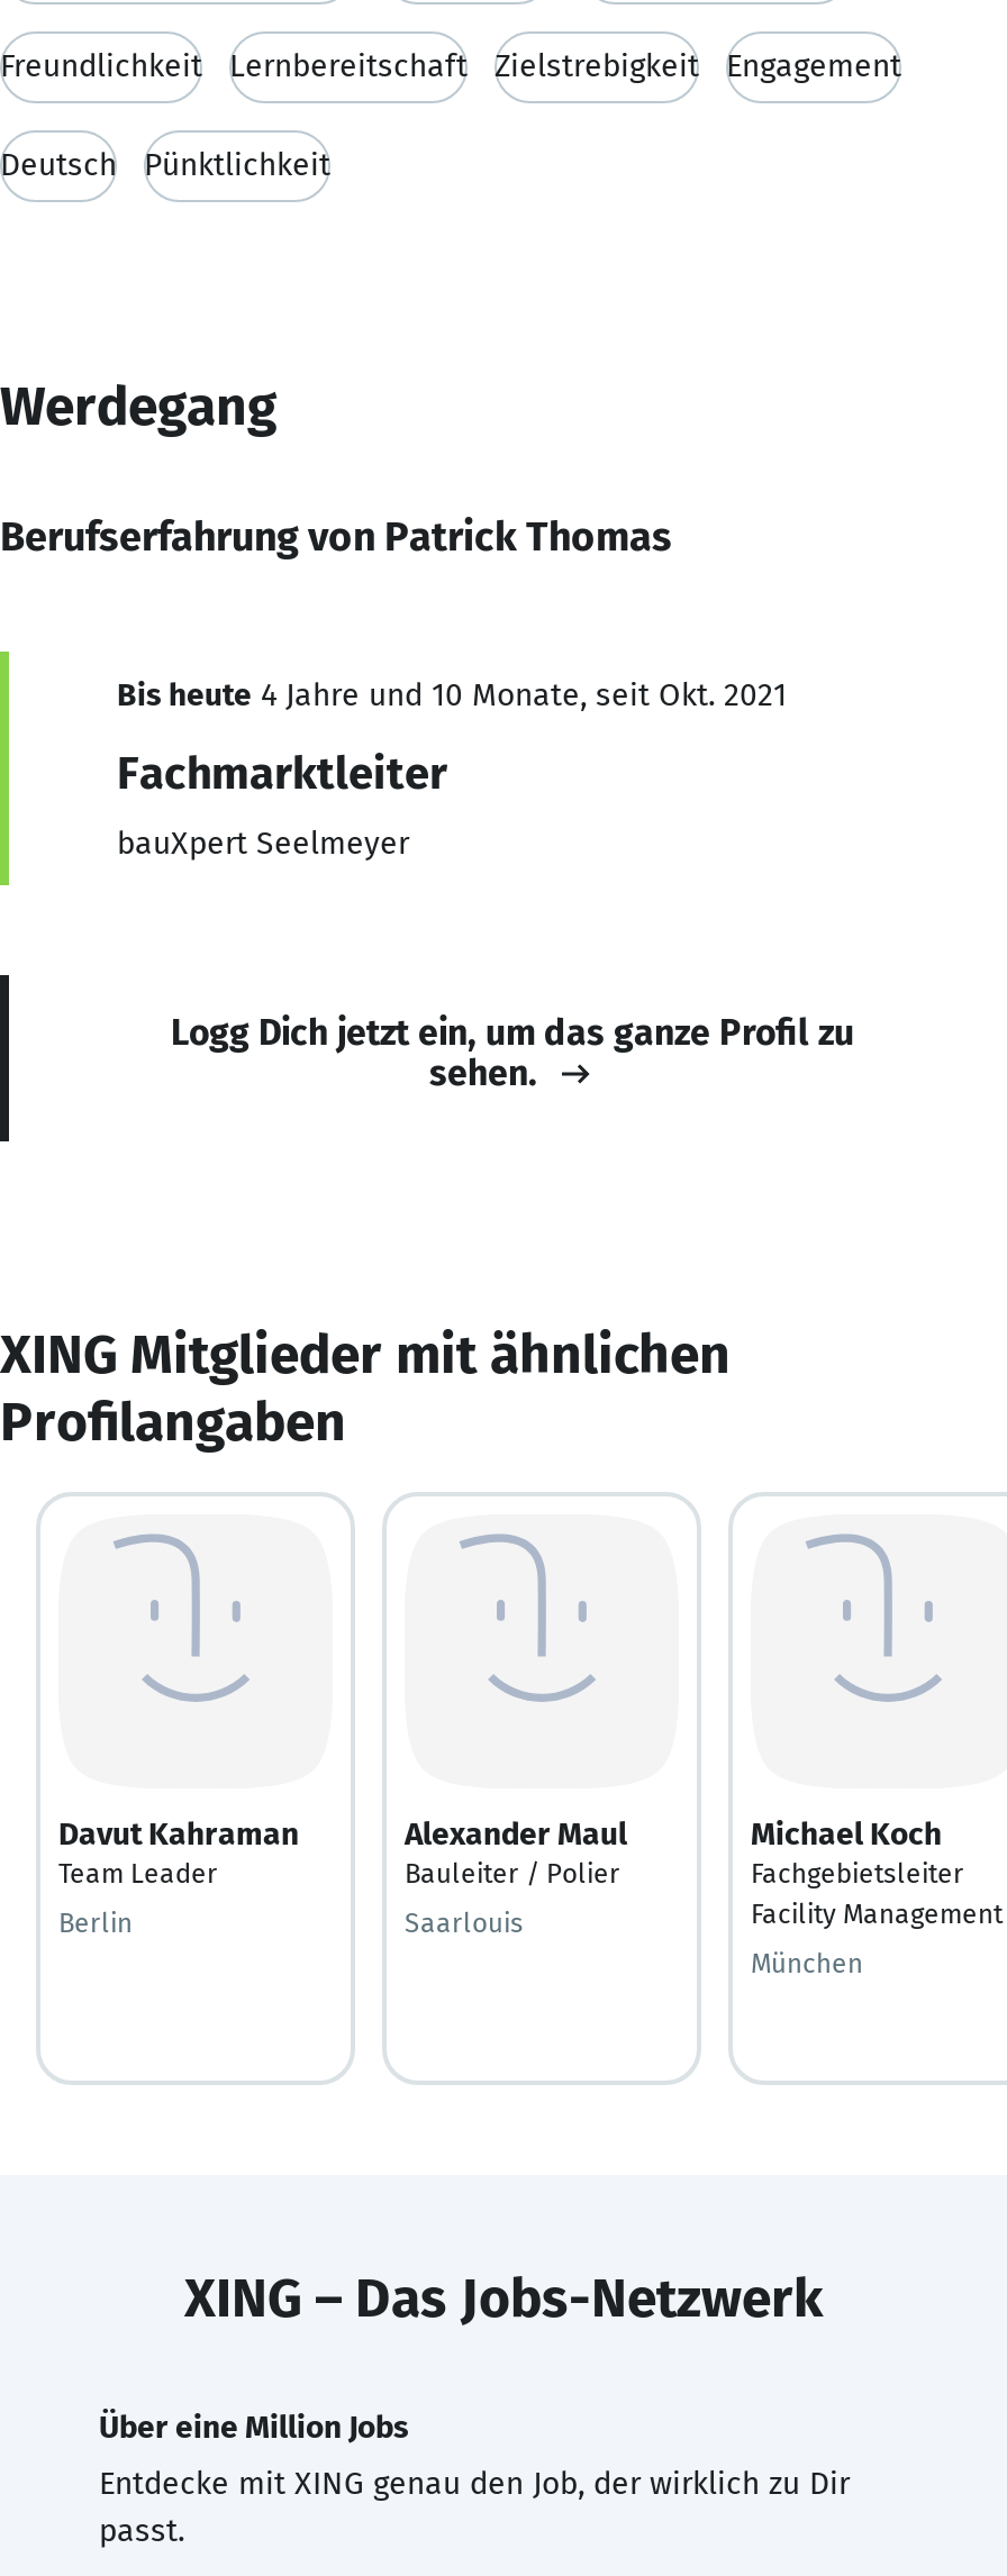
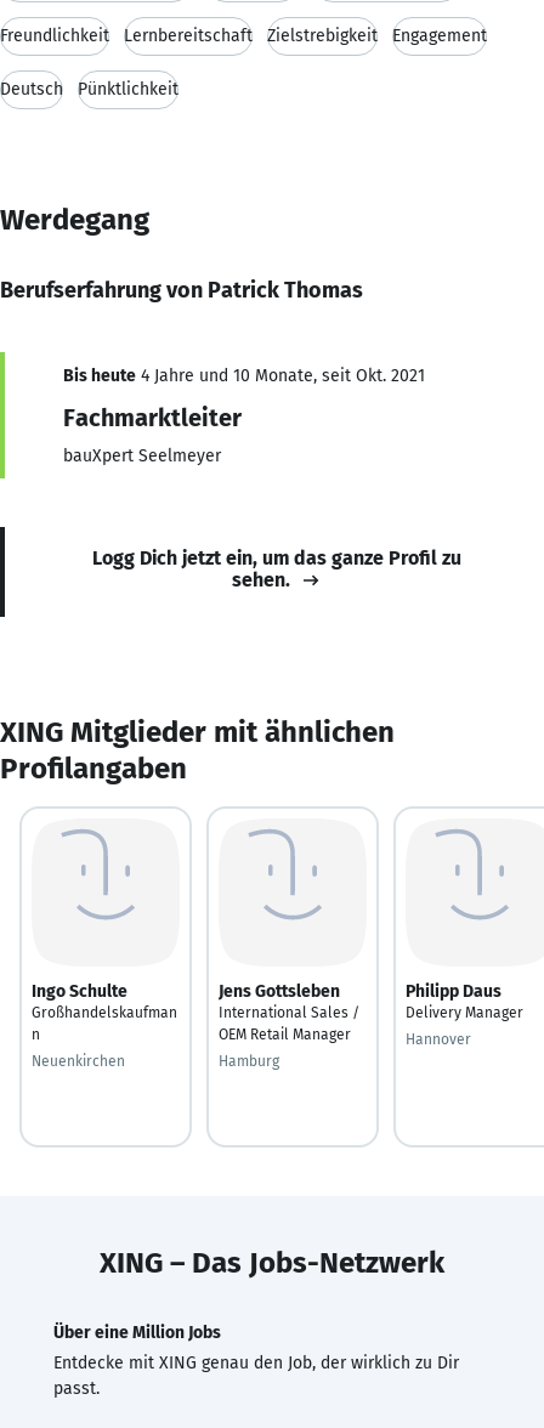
- Davut Kahraman
- Team Leader
+ Ingo Schulte
+ Großhandelskaufman
+ n

- Alexander Maul
- Bauleiter / Polier
+ Jens Gottsleben
+ International Sales /
+ OEM Retail Manager

- Michael Koch
- Fachgebietsleiter
- Facility Management
+ Philipp Daus
+ Delivery Manager

- Berlin
+ Neuenkirchen

- Saarlouis
+ Hamburg

- München
+ Hannover
